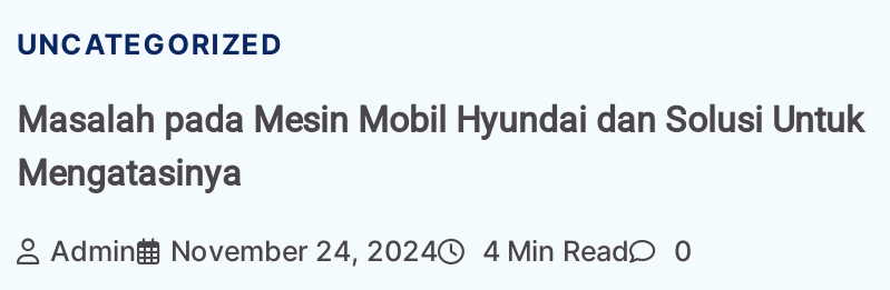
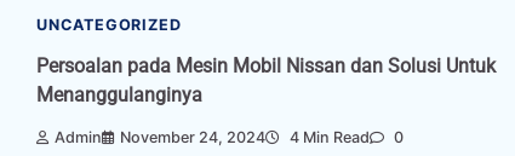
- Masalah pada Mesin Mobil Hyundai dan Solusi Untuk
- Mengatasinya
+ Persoalan pada Mesin Mobil Nissan dan Solusi Untuk
+ Menanggulanginya
